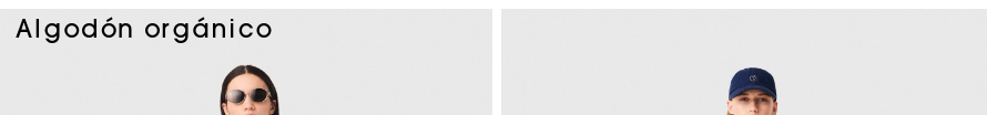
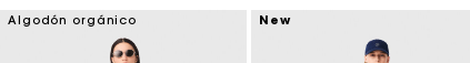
+ New
